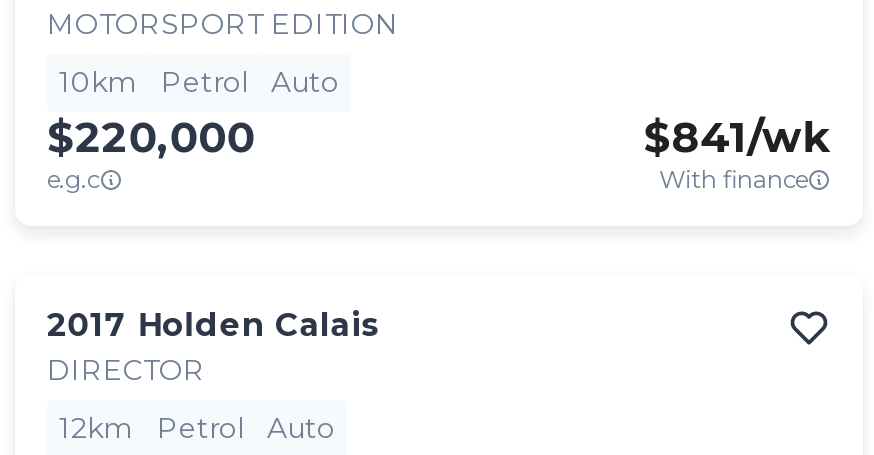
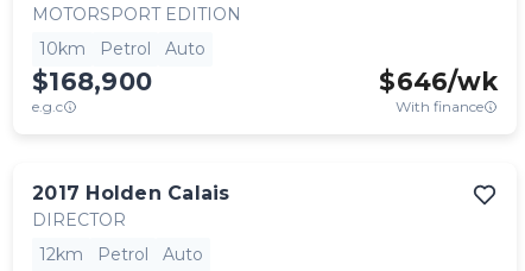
- $220,000
+ $168,900

- $841/wk
+ $646/wk
